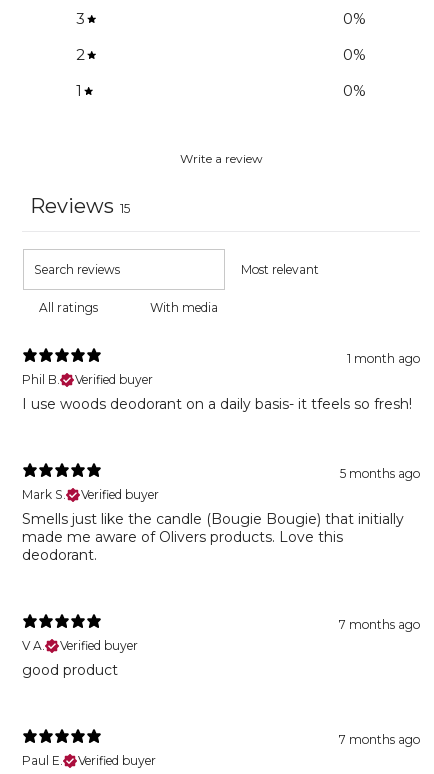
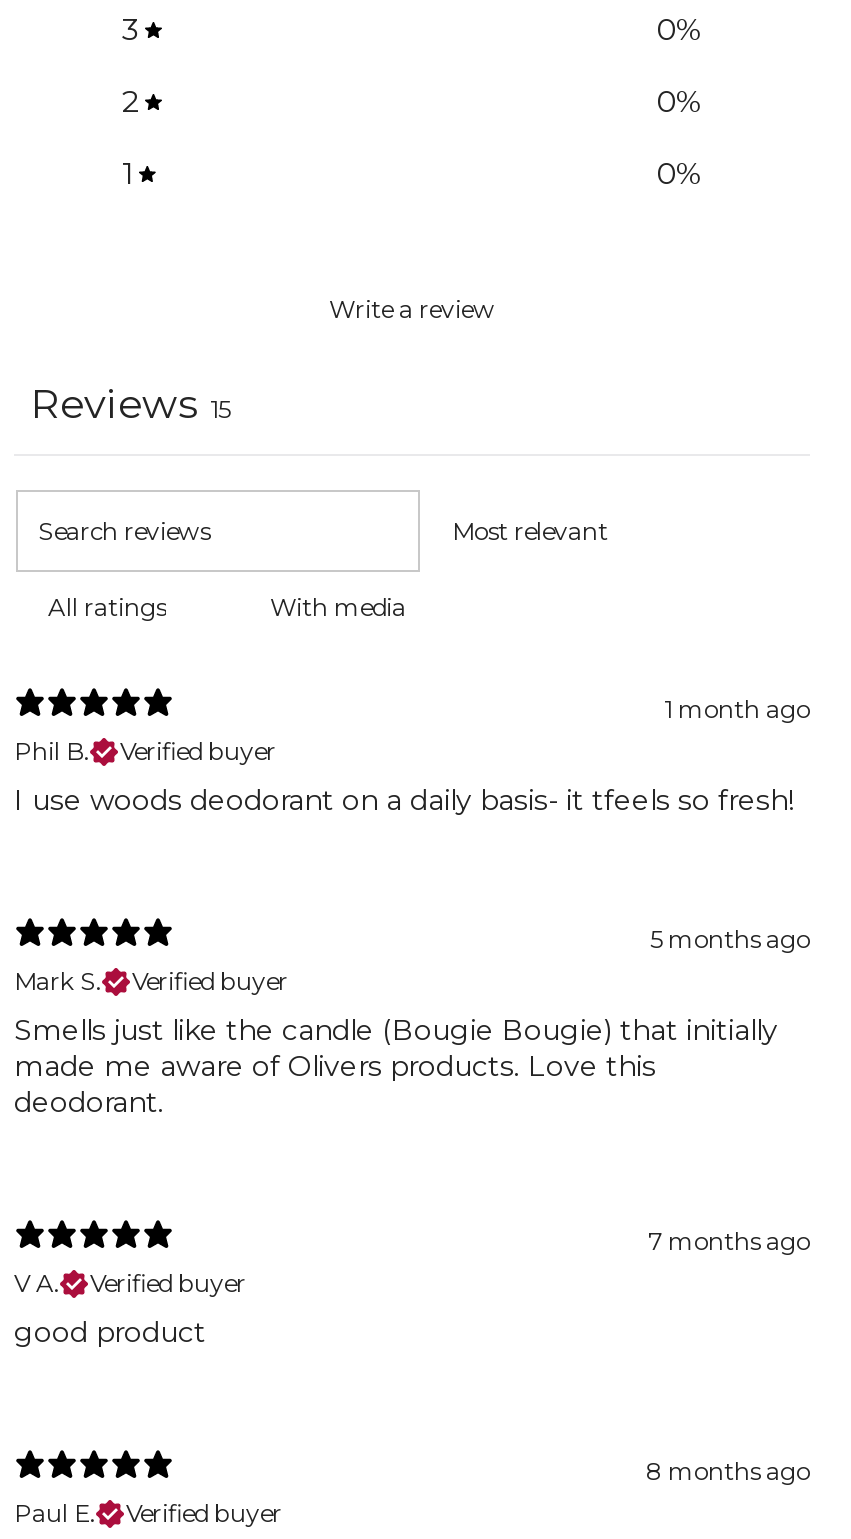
- 7 months ago
+ 8 months ago
